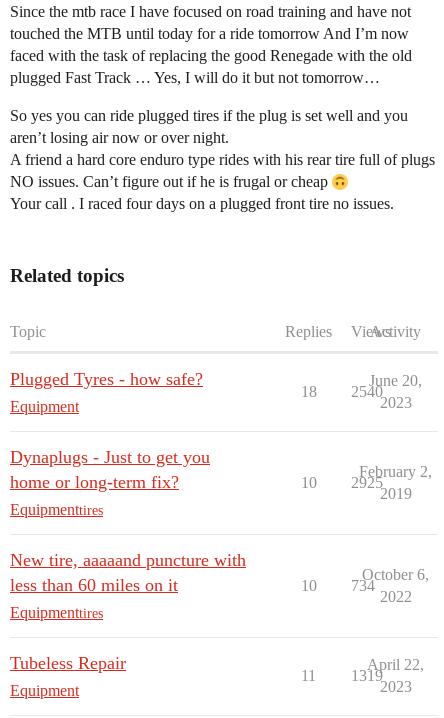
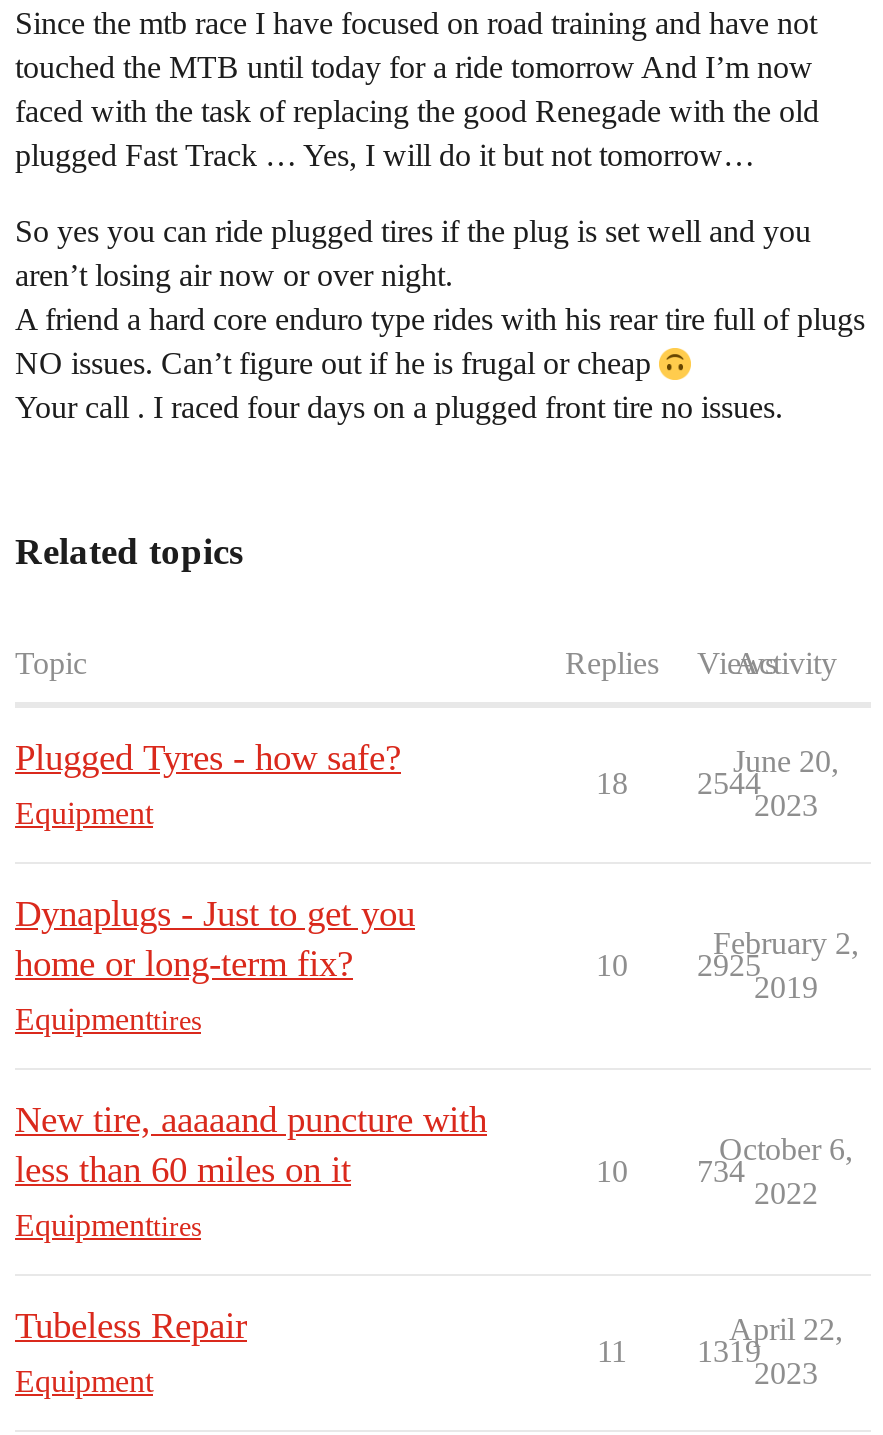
- 2540
+ 2544
